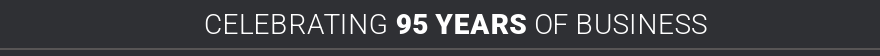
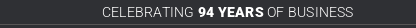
- CELEBRATING 95 YEARS OF BUSINESS
+ CELEBRATING 94 YEARS OF BUSINESS
